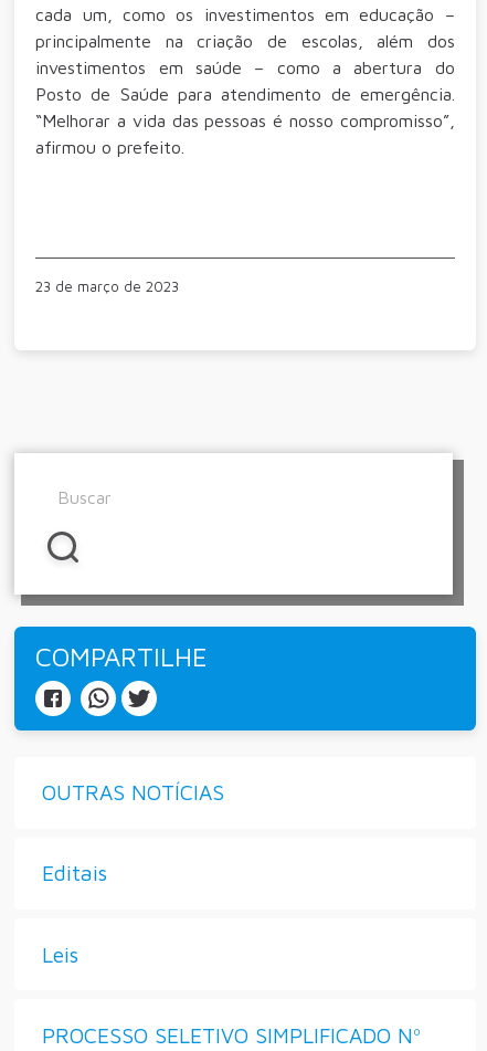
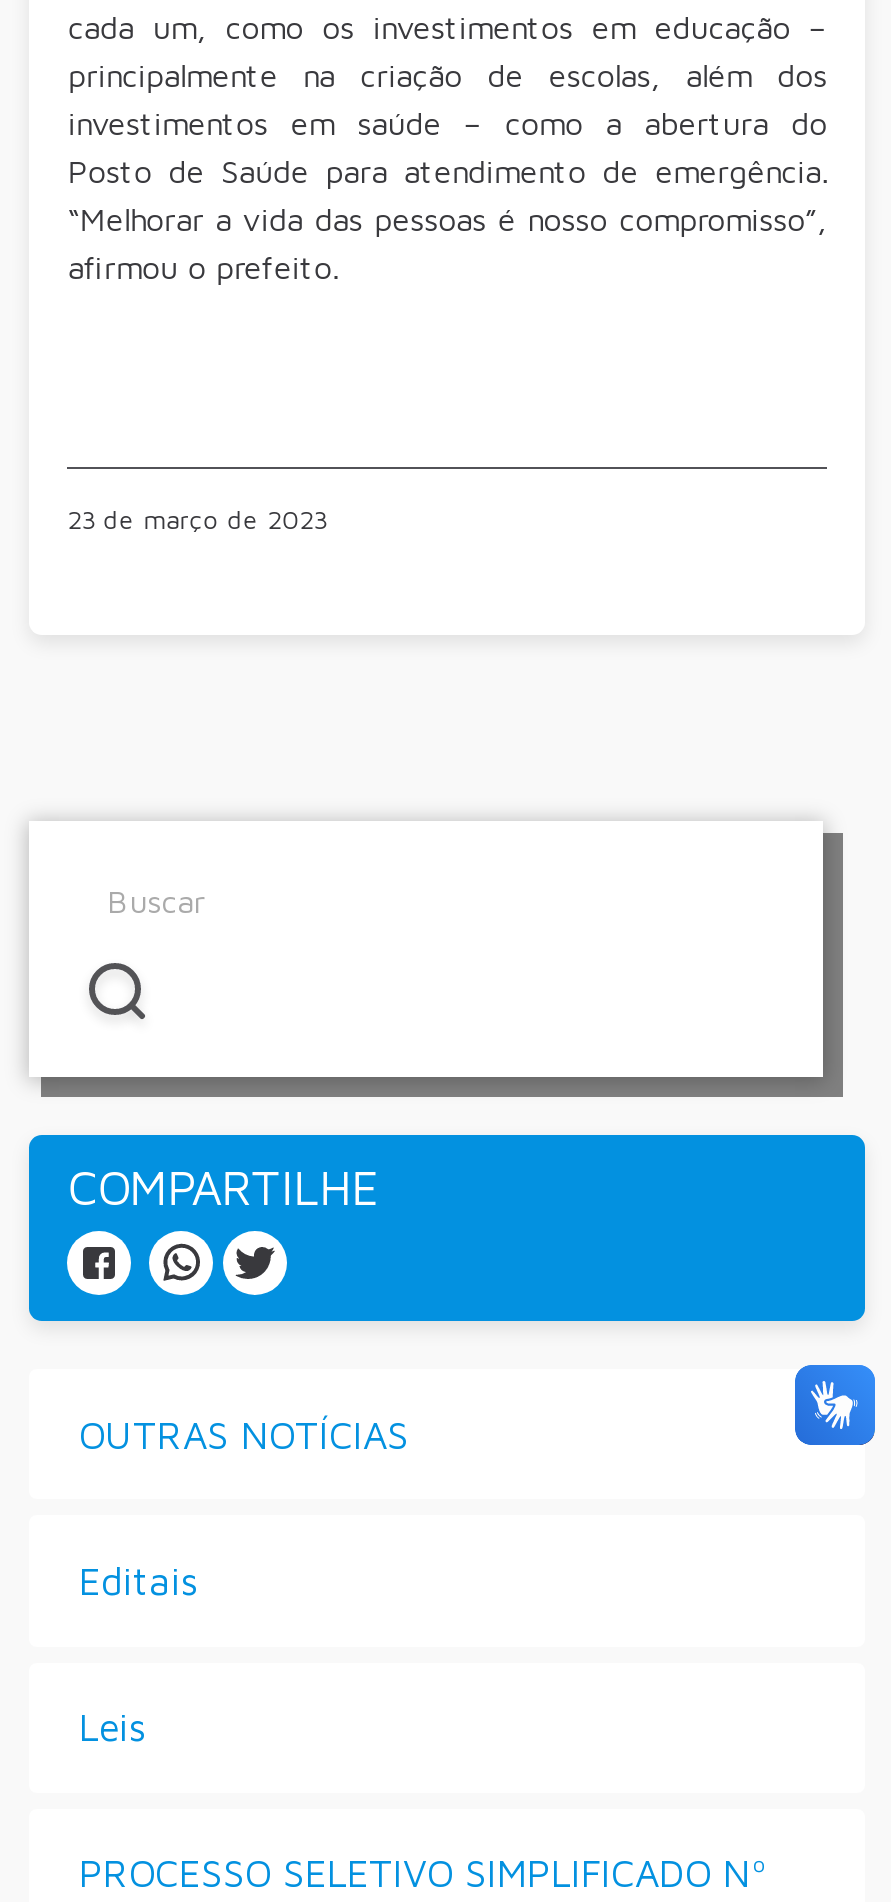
+ [image]
